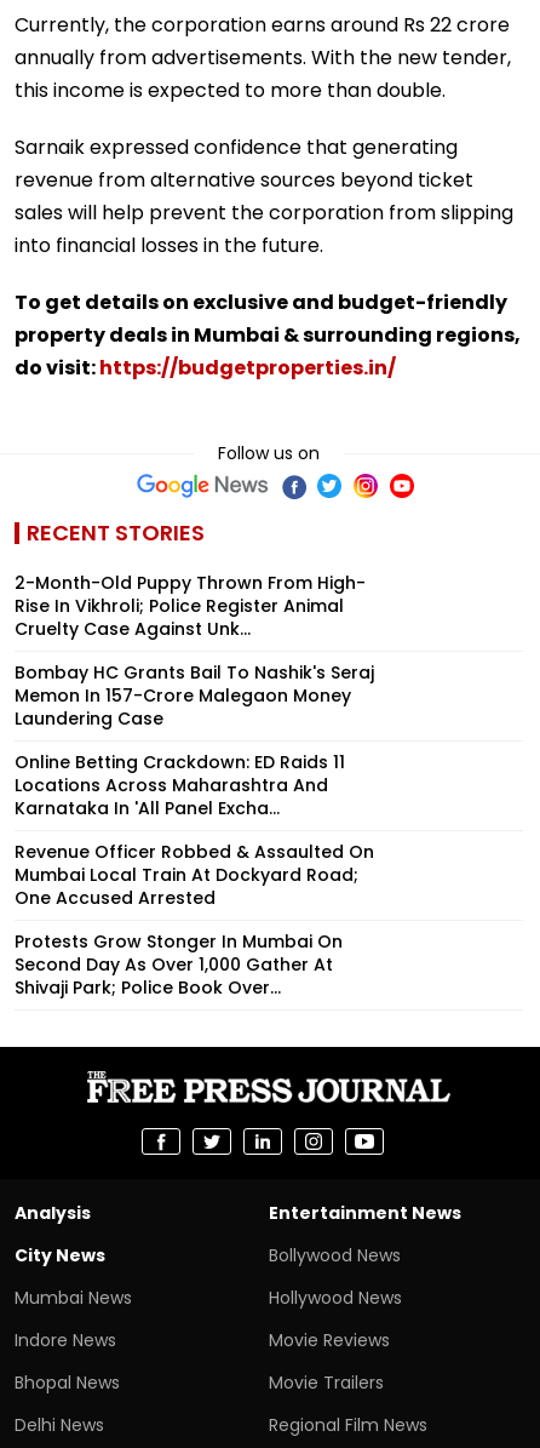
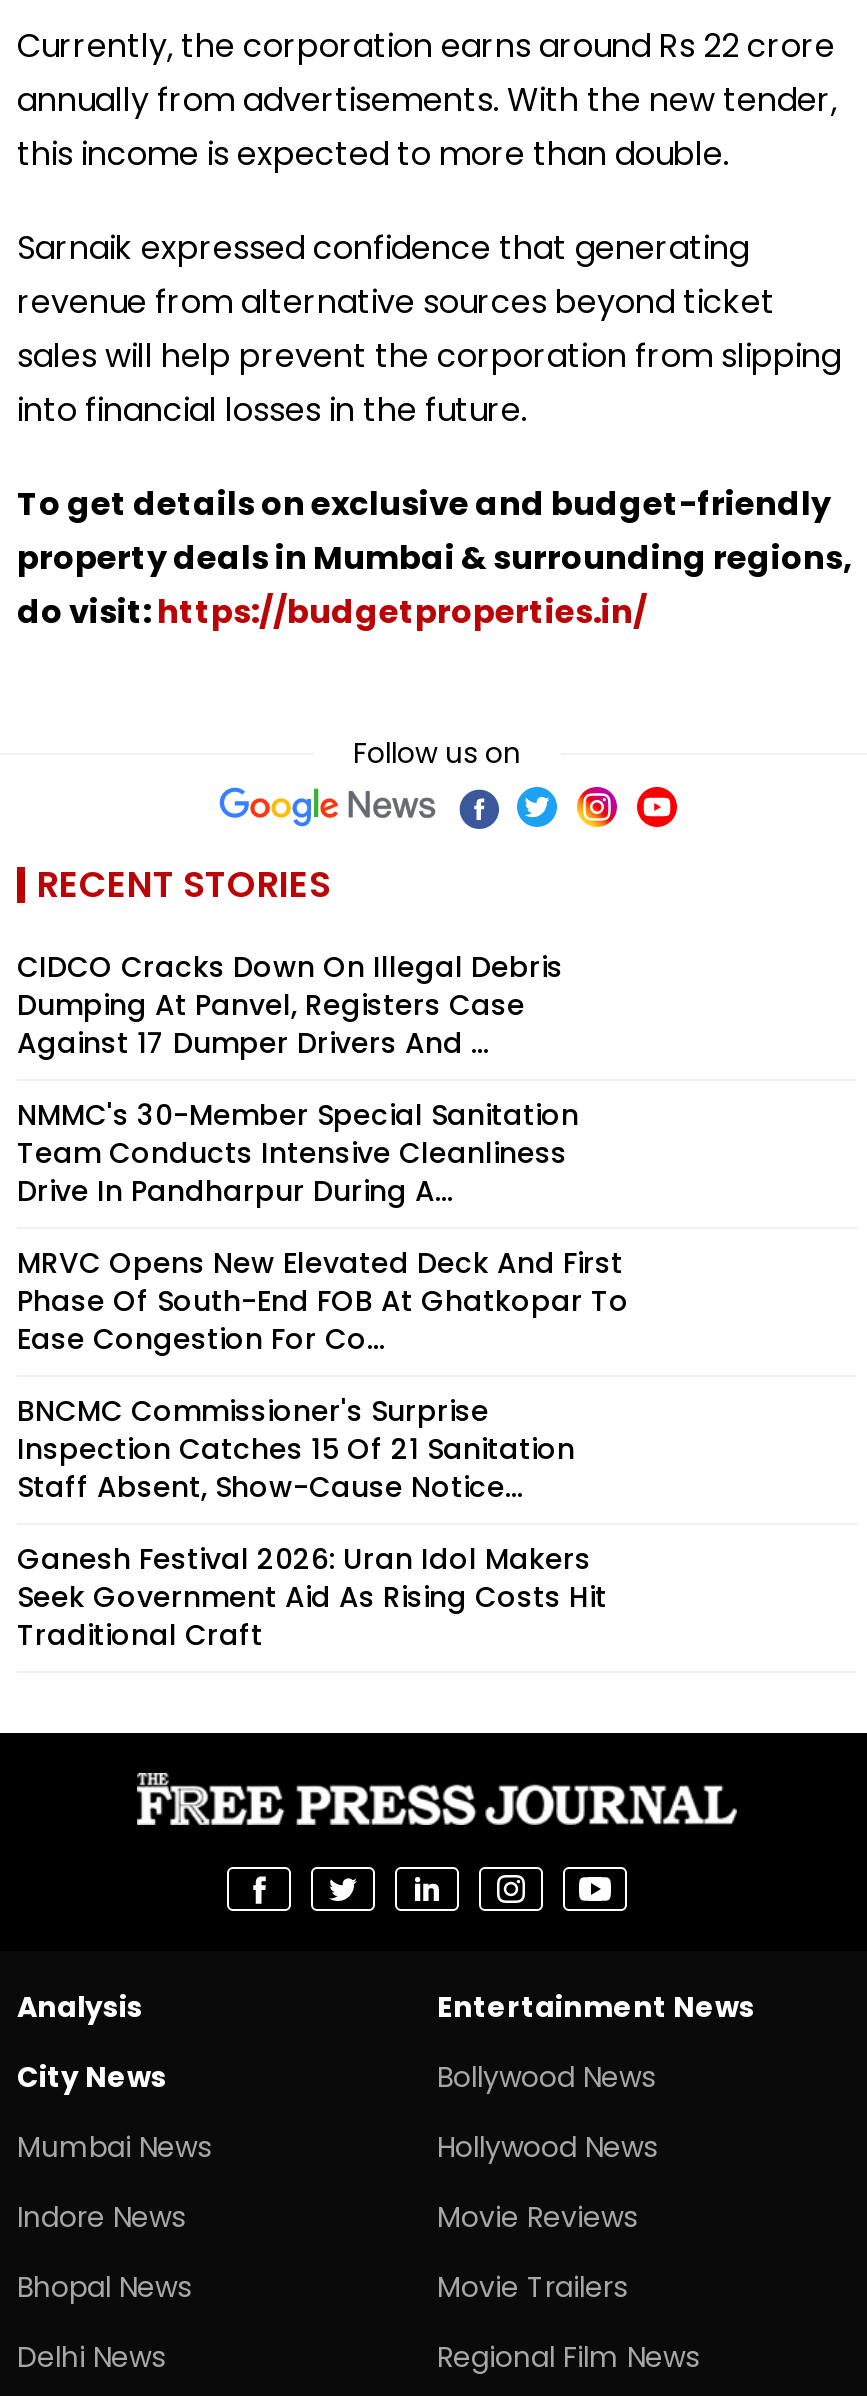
- 2-Month-Old Puppy Thrown From High-
- Rise In Vikhroli; Police Register Animal
- Cruelty Case Against Unk...
+ CIDCO Cracks Down On Illegal Debris
+ Dumping At Panvel, Registers Case
+ Against 17 Dumper Drivers And ...

- Bombay HC Grants Bail To Nashik's Seraj
- Memon In ₹157-Crore Malegaon Money
- Laundering Case
+ NMMC's 30-Member Special Sanitation
+ Team Conducts Intensive Cleanliness
+ Drive In Pandharpur During A...

- Online Betting Crackdown: ED Raids 11
- Locations Across Maharashtra And
- Karnataka In 'All Panel Excha...
+ MRVC Opens New Elevated Deck And First
+ Phase Of South-End FOB At Ghatkopar To
+ Ease Congestion For Co...

- Revenue Officer Robbed & Assaulted On
- Mumbai Local Train At Dockyard Road;
- One Accused Arrested
+ BNCMC Commissioner's Surprise
+ Inspection Catches 15 Of 21 Sanitation
+ Staff Absent, Show-Cause Notice...

- Protests Grow Stonger In Mumbai On
- Second Day As Over 1,000 Gather At
- Shivaji Park; Police Book Over...
+ Ganesh Festival 2026: Uran Idol Makers
+ Seek Government Aid As Rising Costs Hit
+ Traditional Craft
